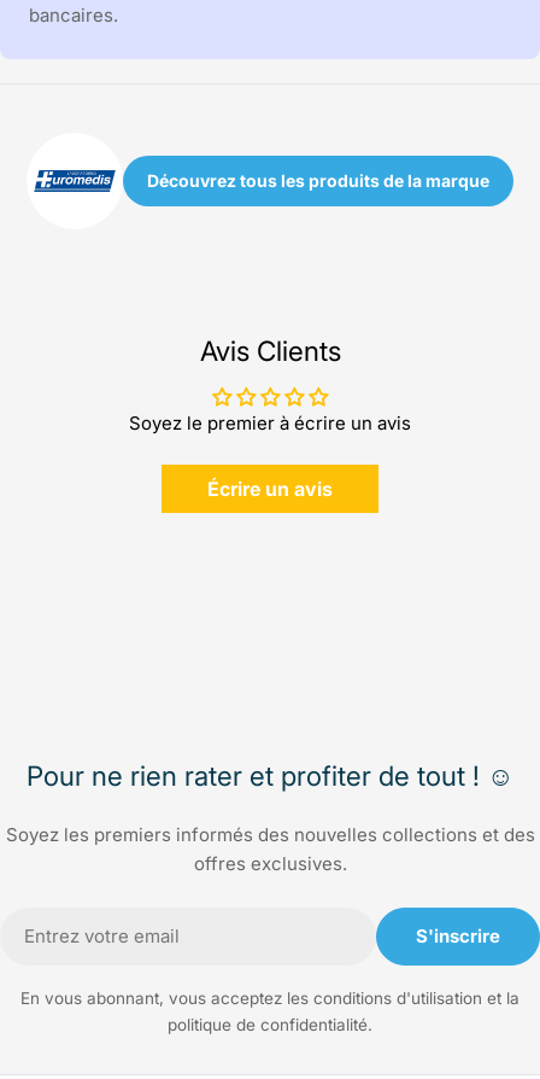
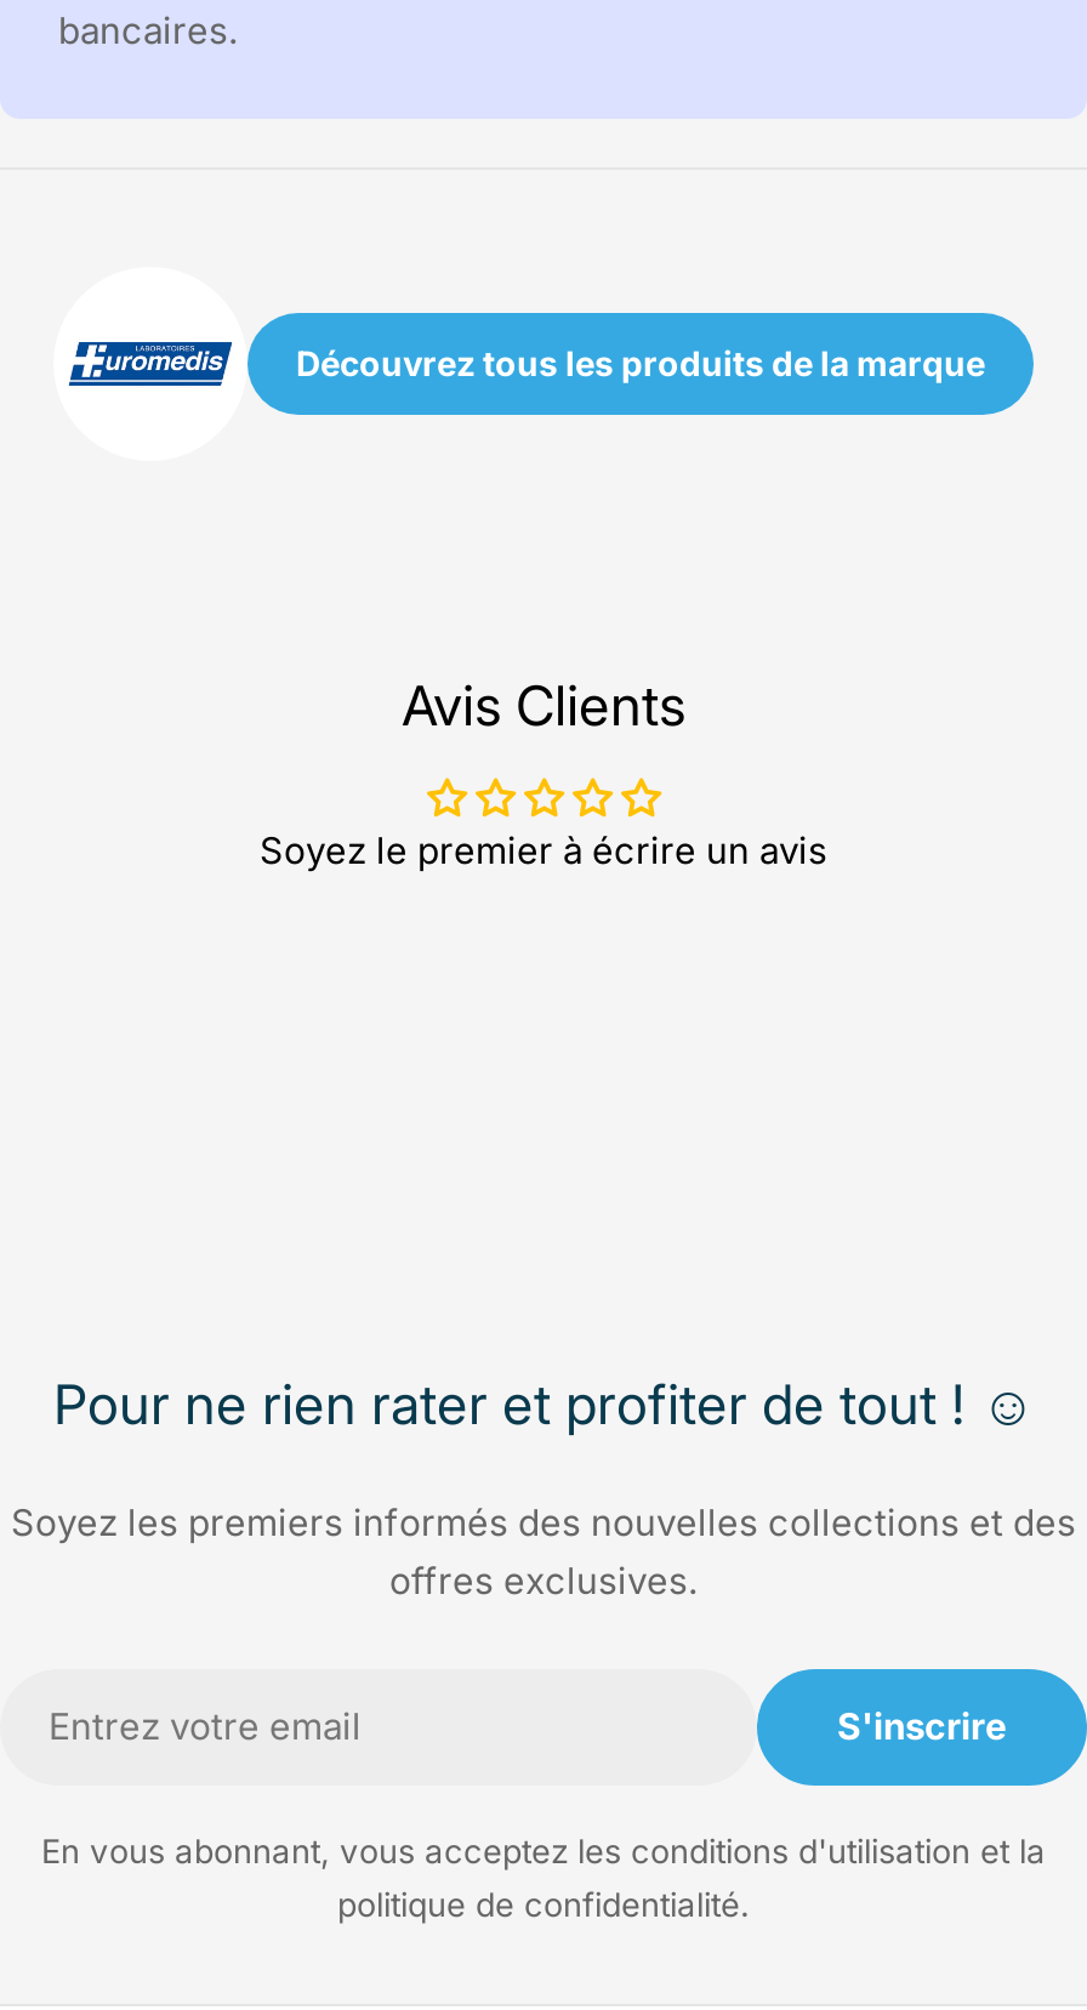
- Écrire un avis
